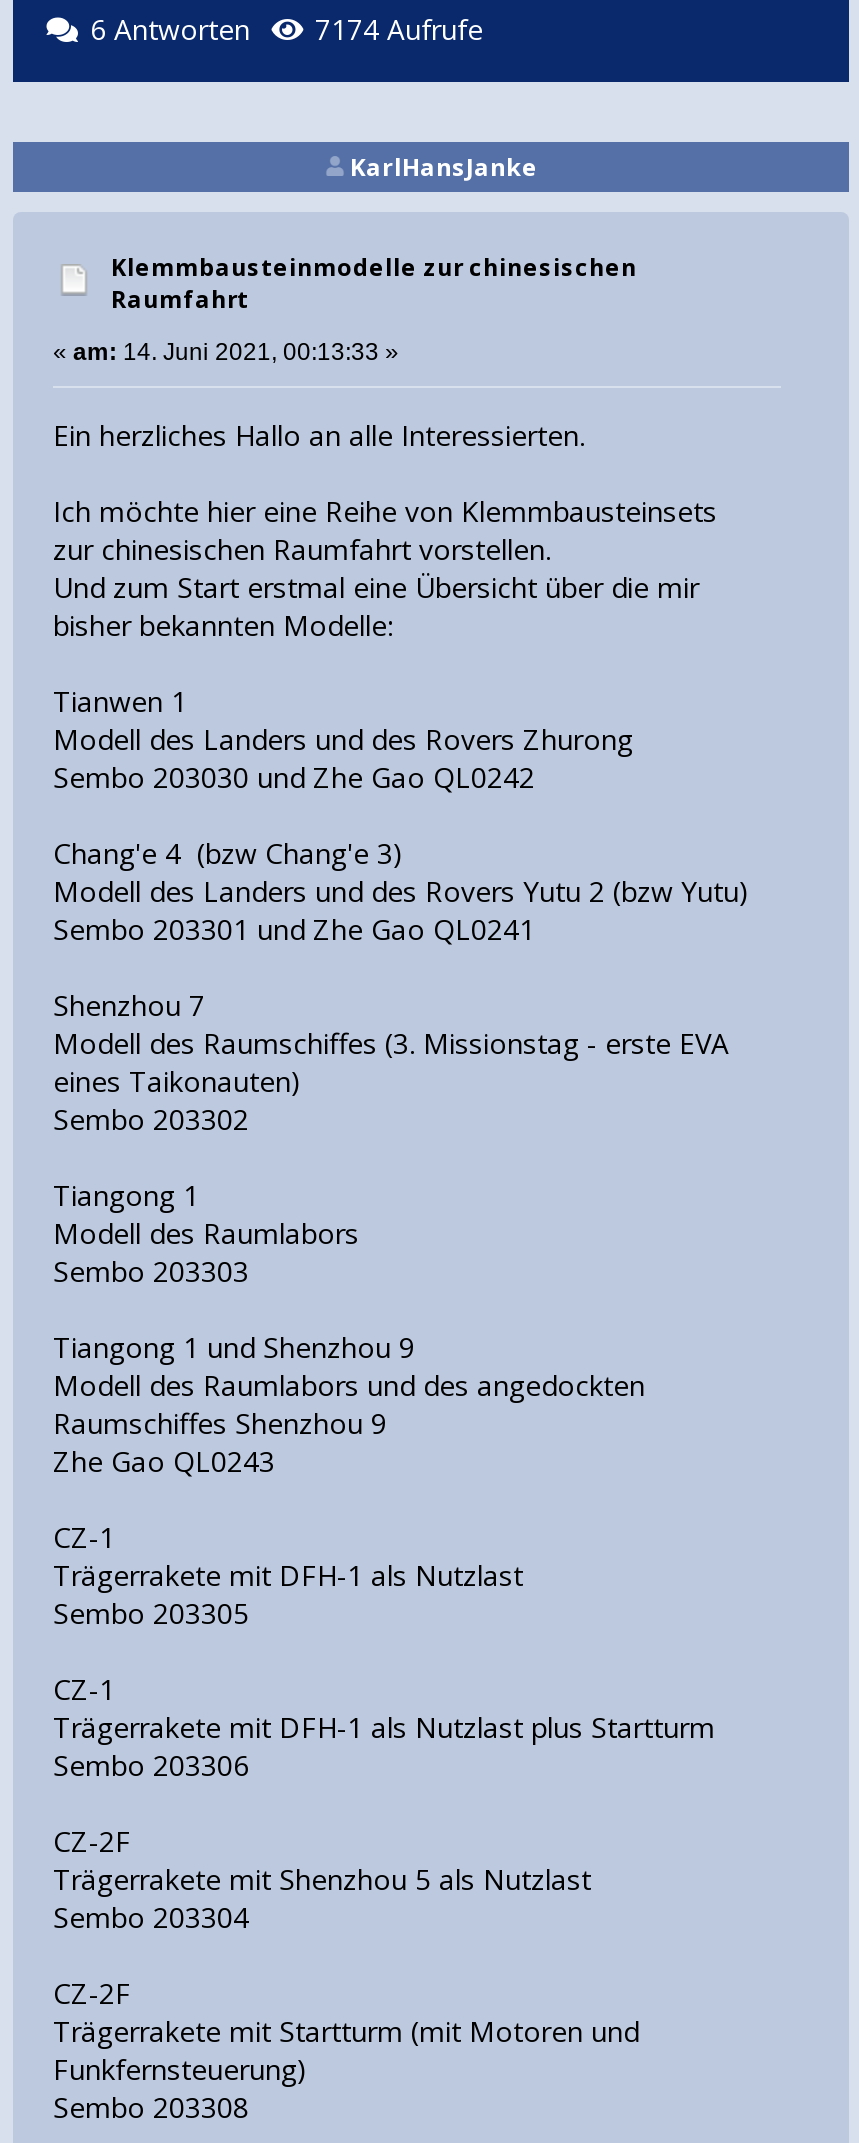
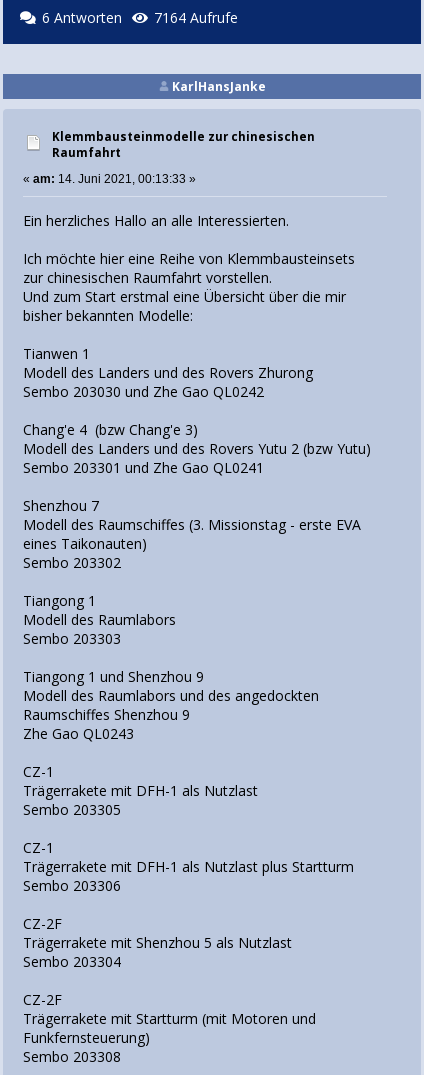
- 6 Antworten 7174 Aufrufe
+ 6 Antworten 7164 Aufrufe
